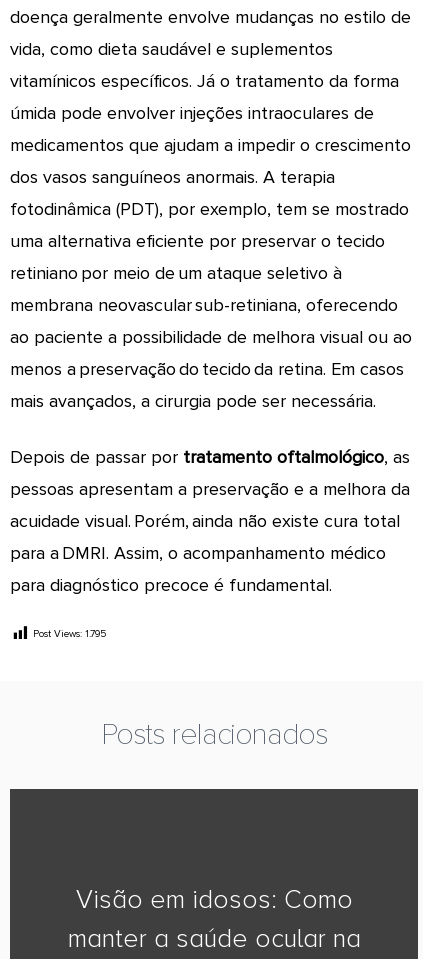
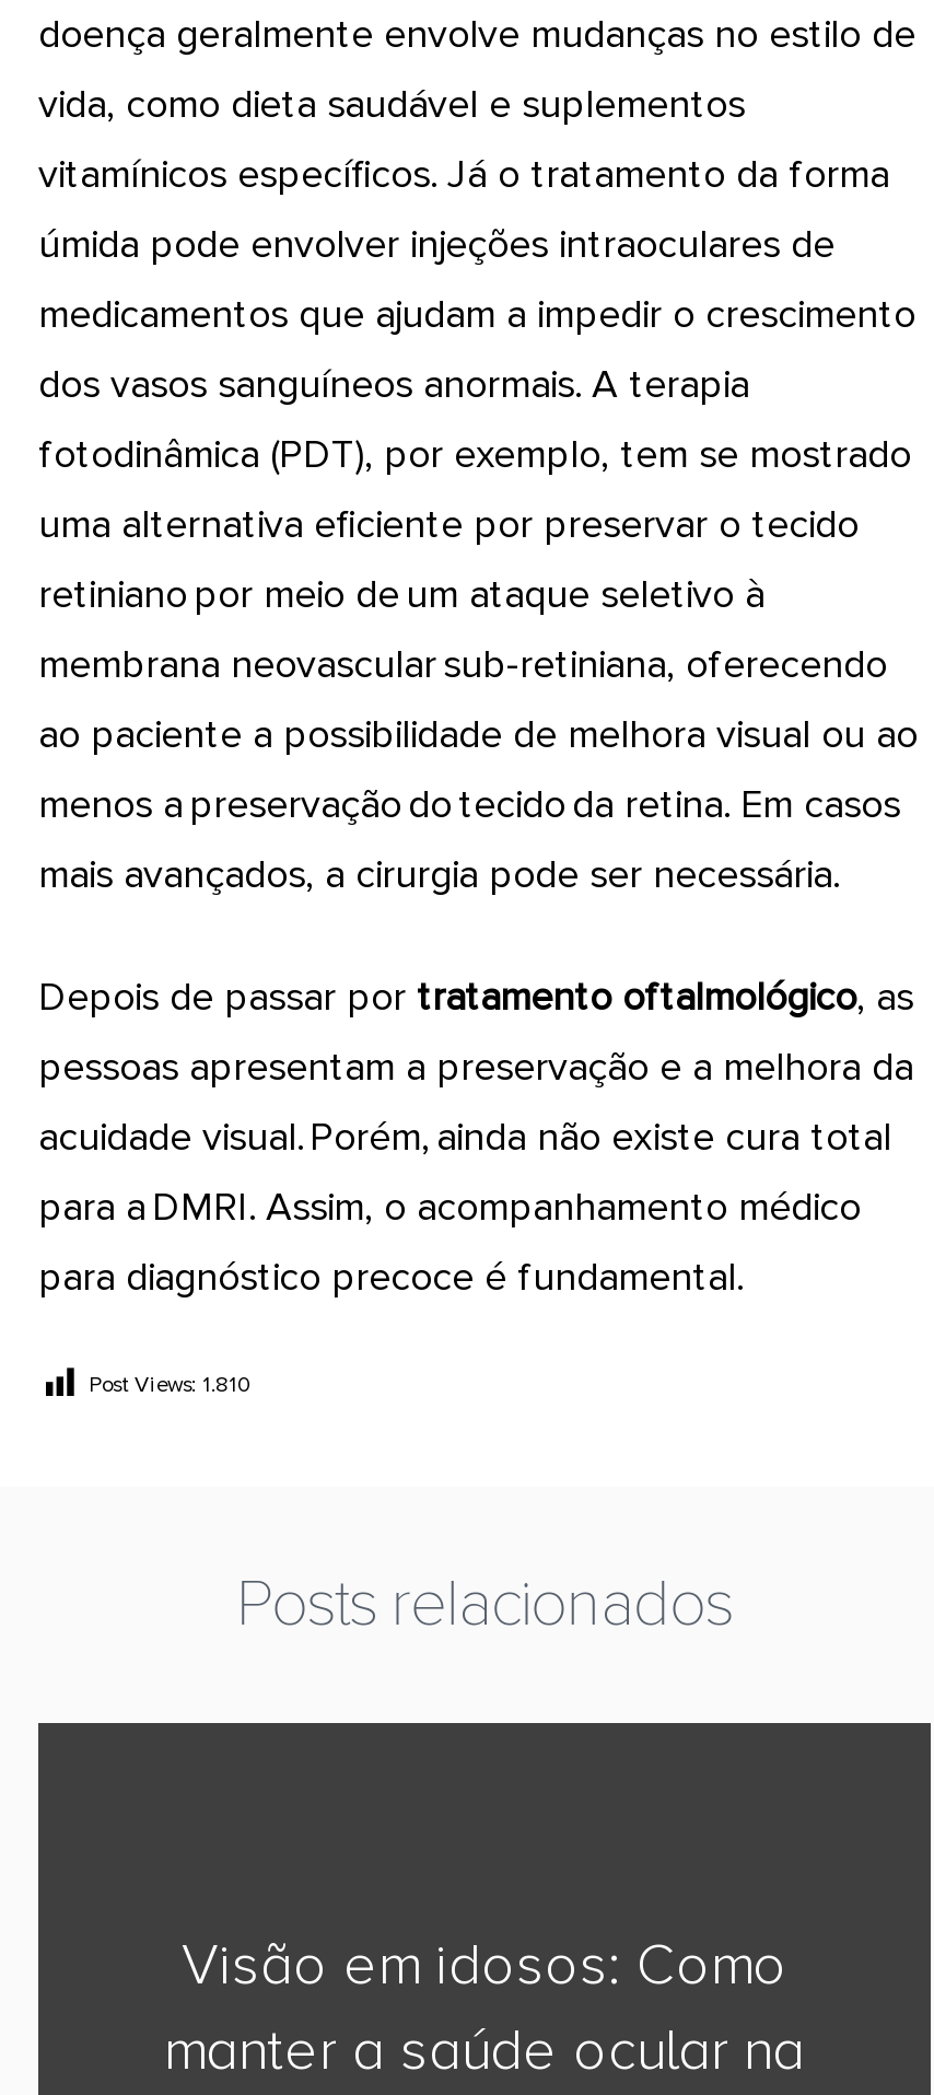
- Post Views: 1.795
+ Post Views: 1.810
